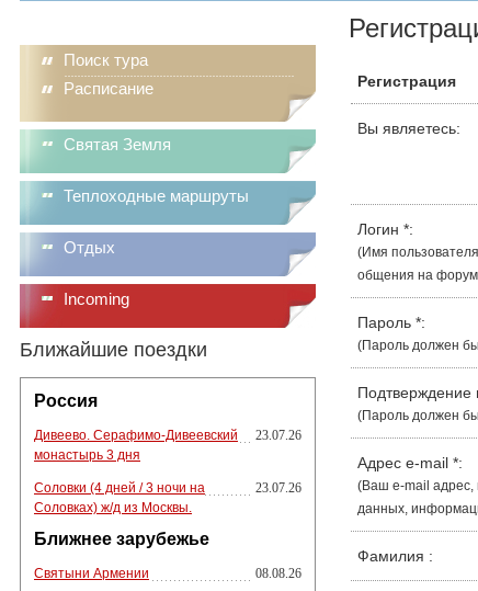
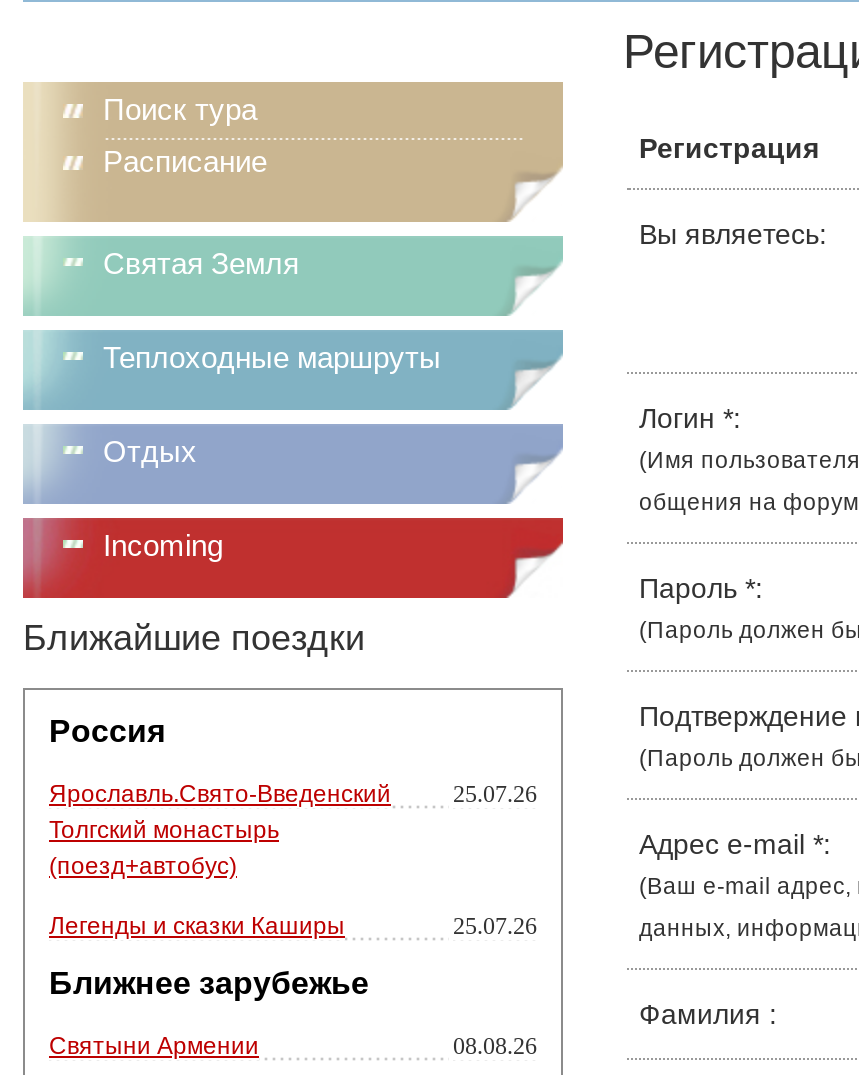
- Дивеево. Серафимо-Дивеевский
- монастырь 3 дня
+ Ярославль.Свято-Введенский
+ Толгский монастырь
+ (поезд+автобус)

- 23.07.26
- Соловки (4 дней / 3 ночи на
- Соловках) ж/д из Москвы.
+ 25.07.26

- 23.07.26
+ Легенды и сказки Каширы
+ 25.07.26
